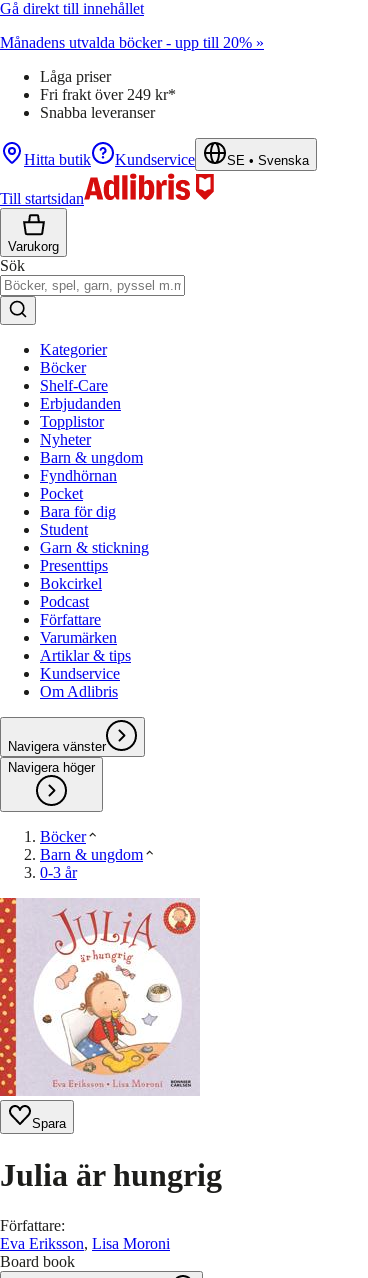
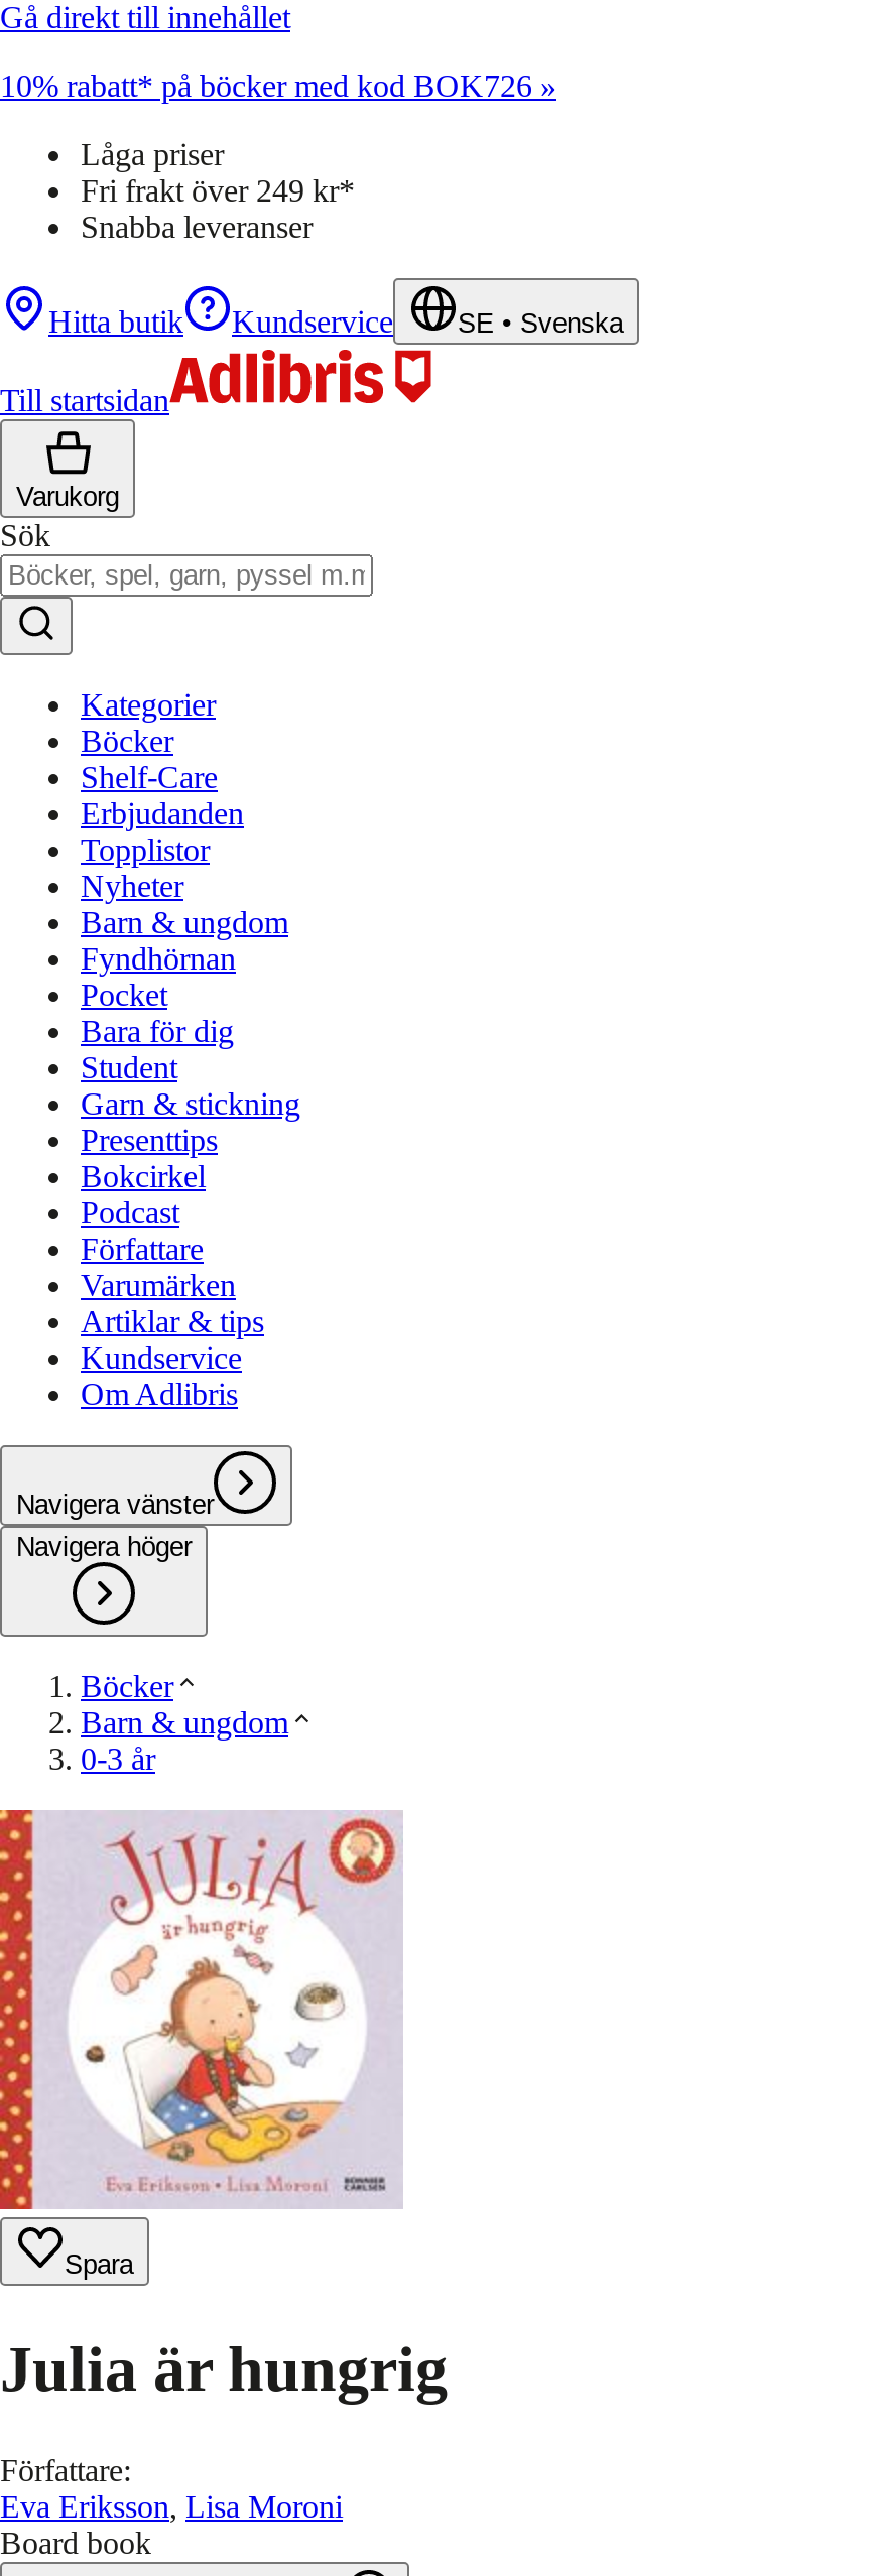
- Månadens utvalda böcker - upp till 20% »
+ 10% rabatt* på böcker med kod BOK726 »
